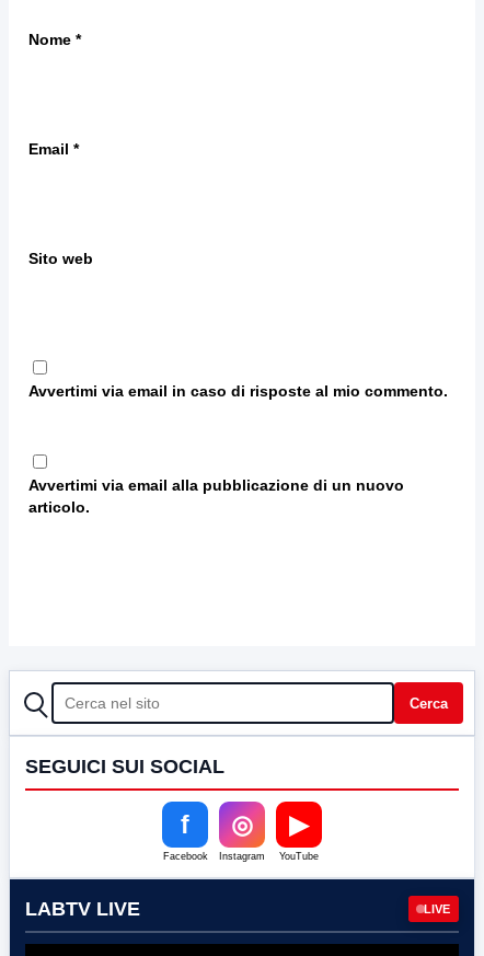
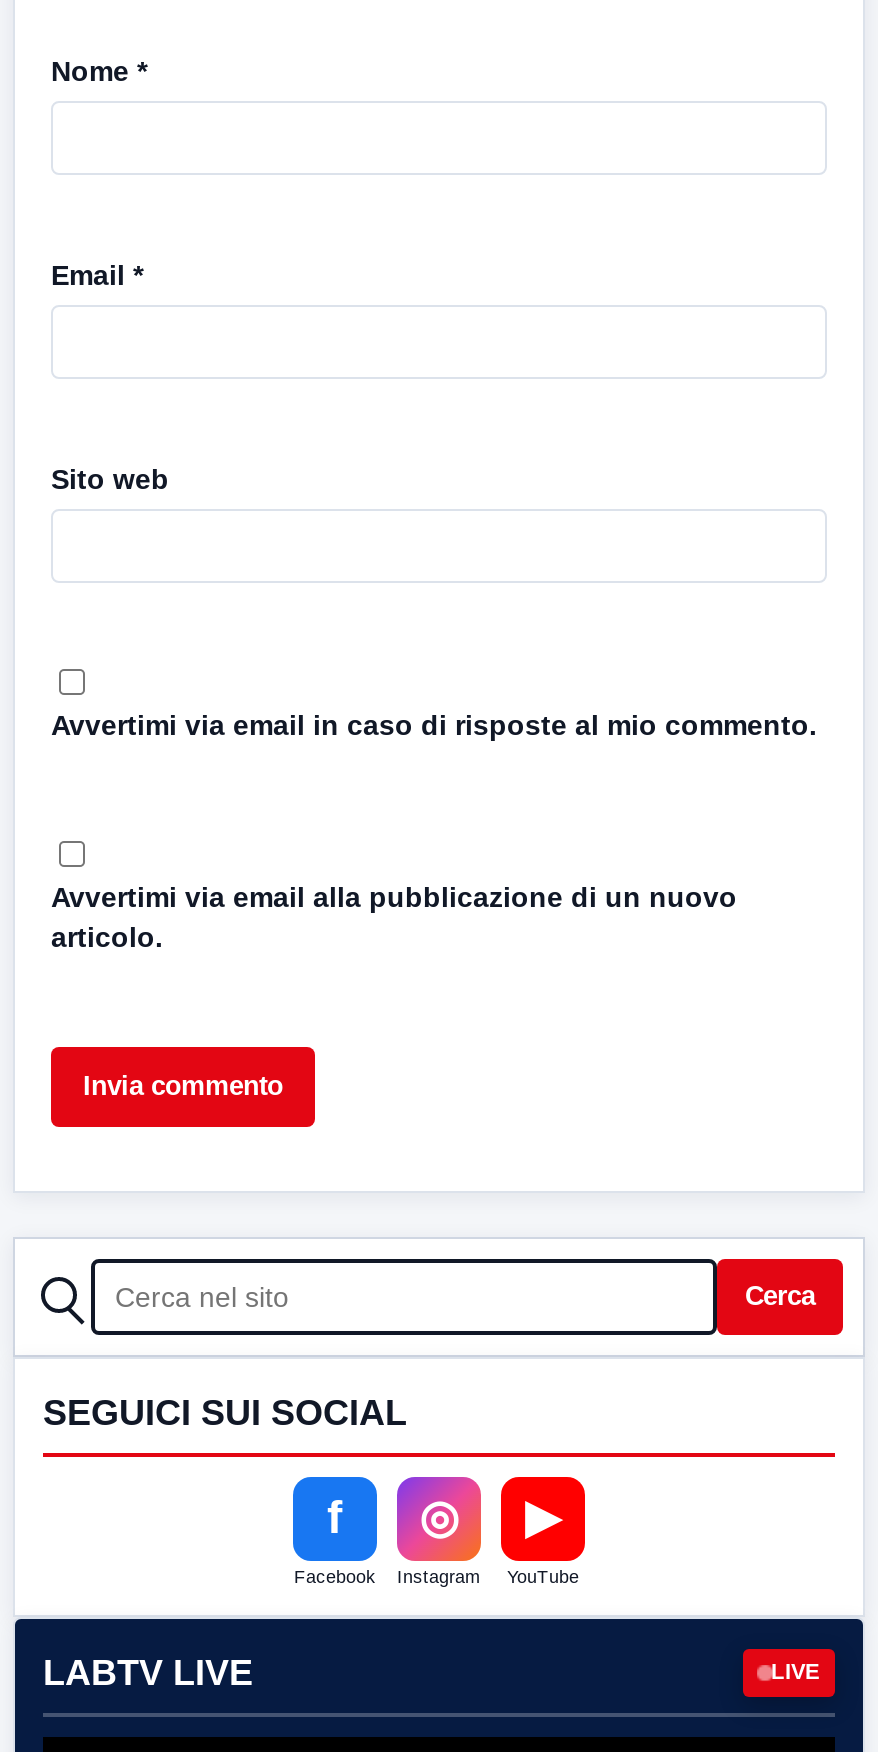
+ [image]
